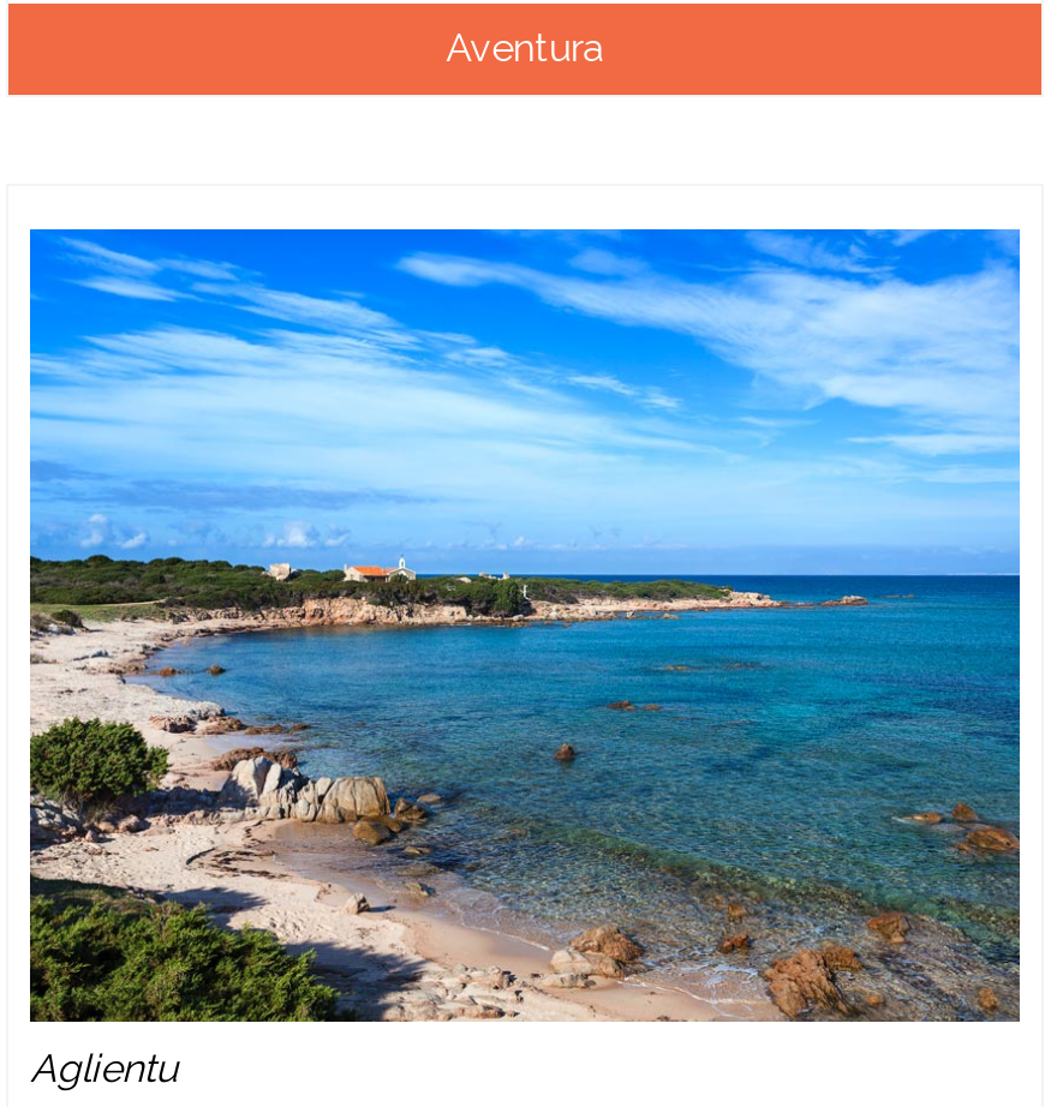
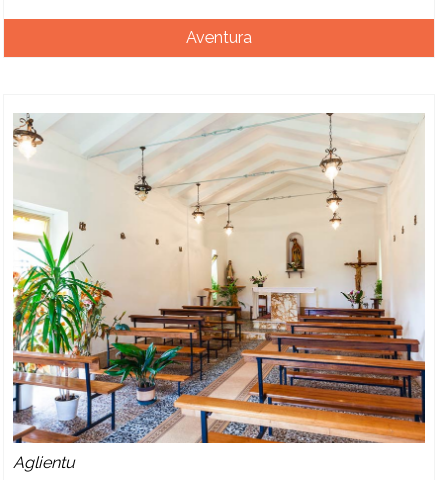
- [image]
+ [image]
